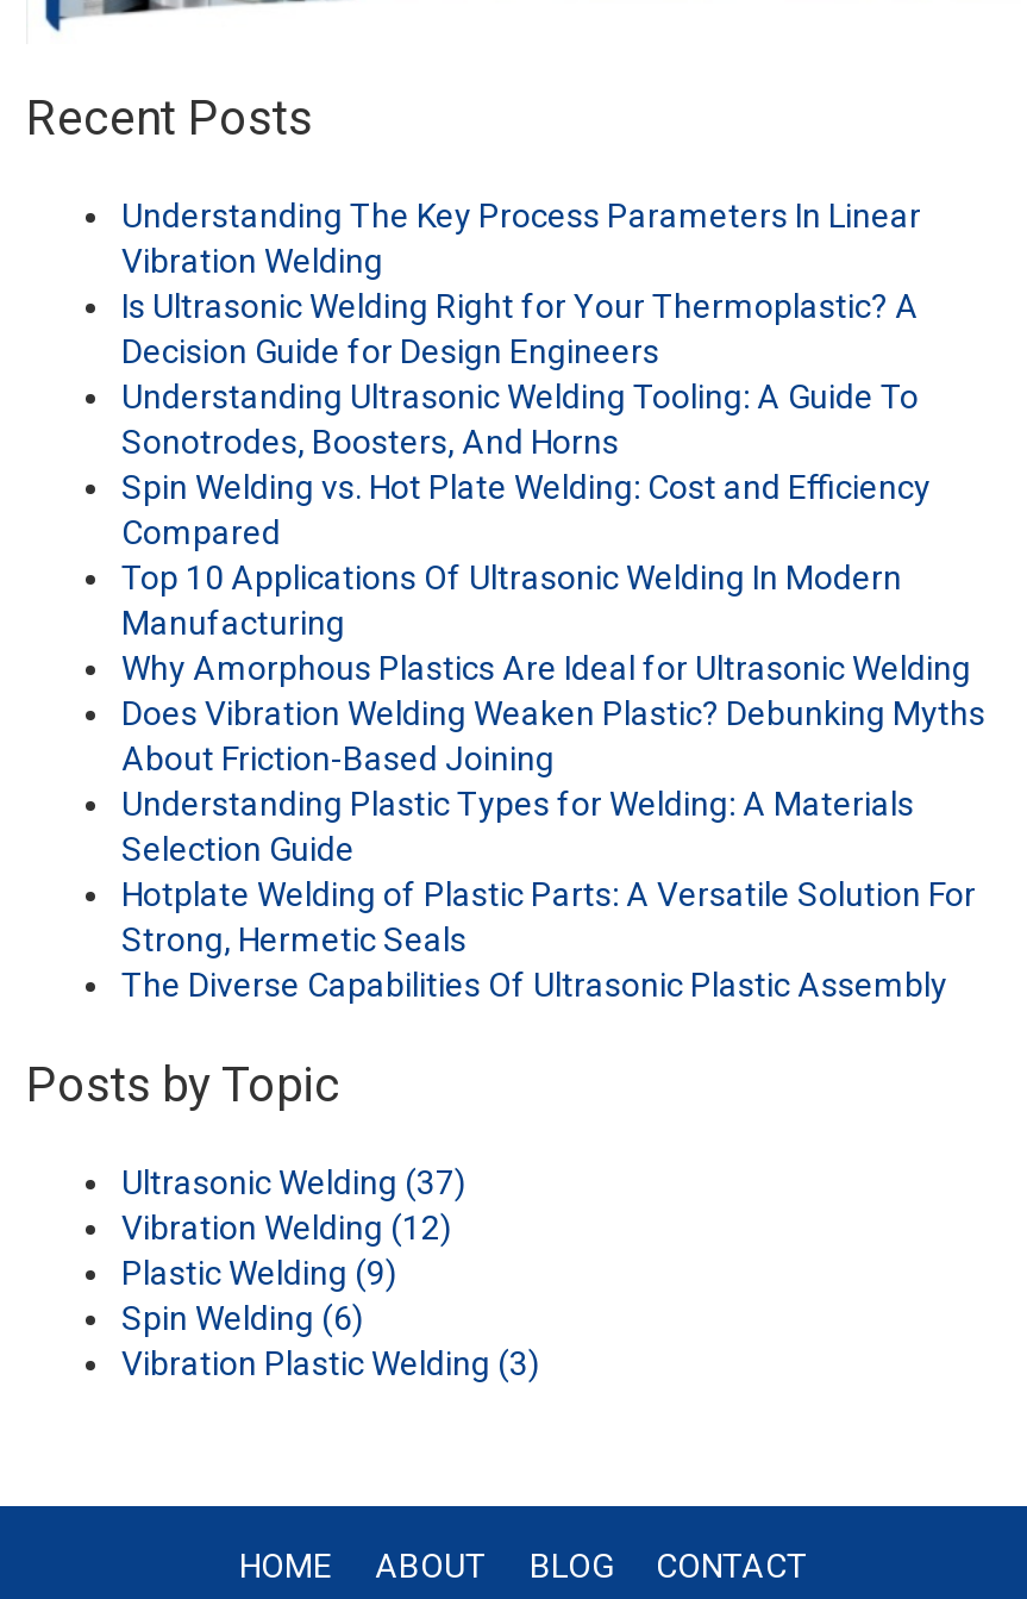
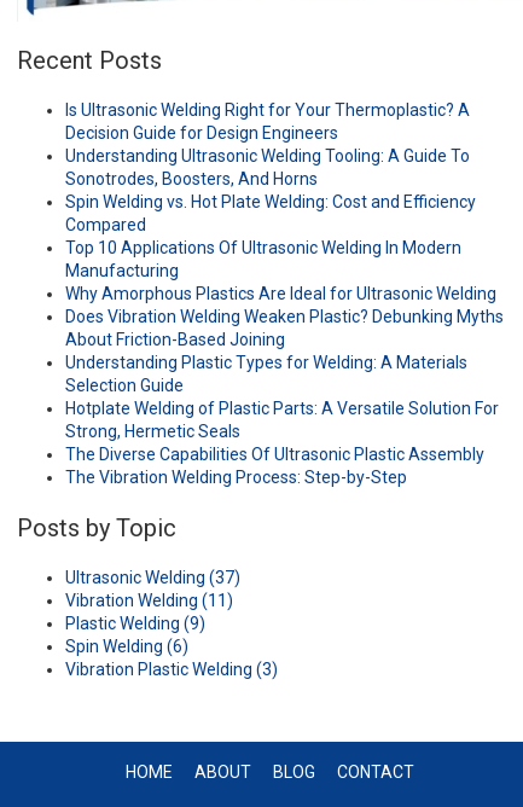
- Understanding The Key Process Parameters In Linear
- Vibration Welding

moved up: Is Ultrasonic Welding Right for Your Thermoplastic? A | Decision Guide for Design Engineers | Understanding Ultrasonic Welding Tooling: A Guide To | ... | Strong, Hermetic Seals | The Diverse Capabilities Of Ultrasonic Plastic Assembly

+ The Vibration Welding Process: Step-by-Step

- Vibration Welding (12)
+ Vibration Welding (11)
